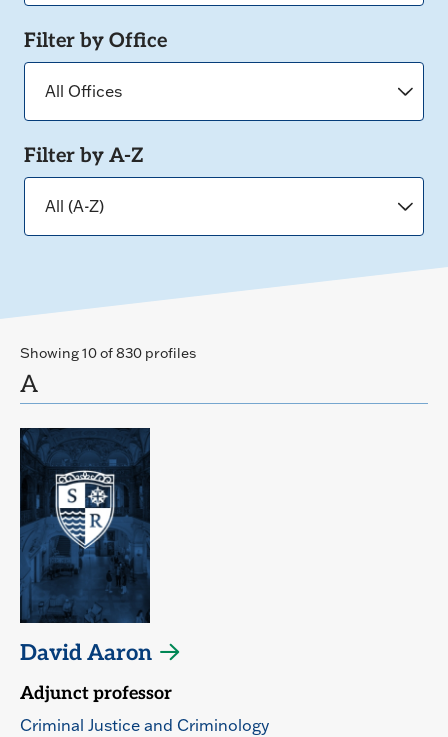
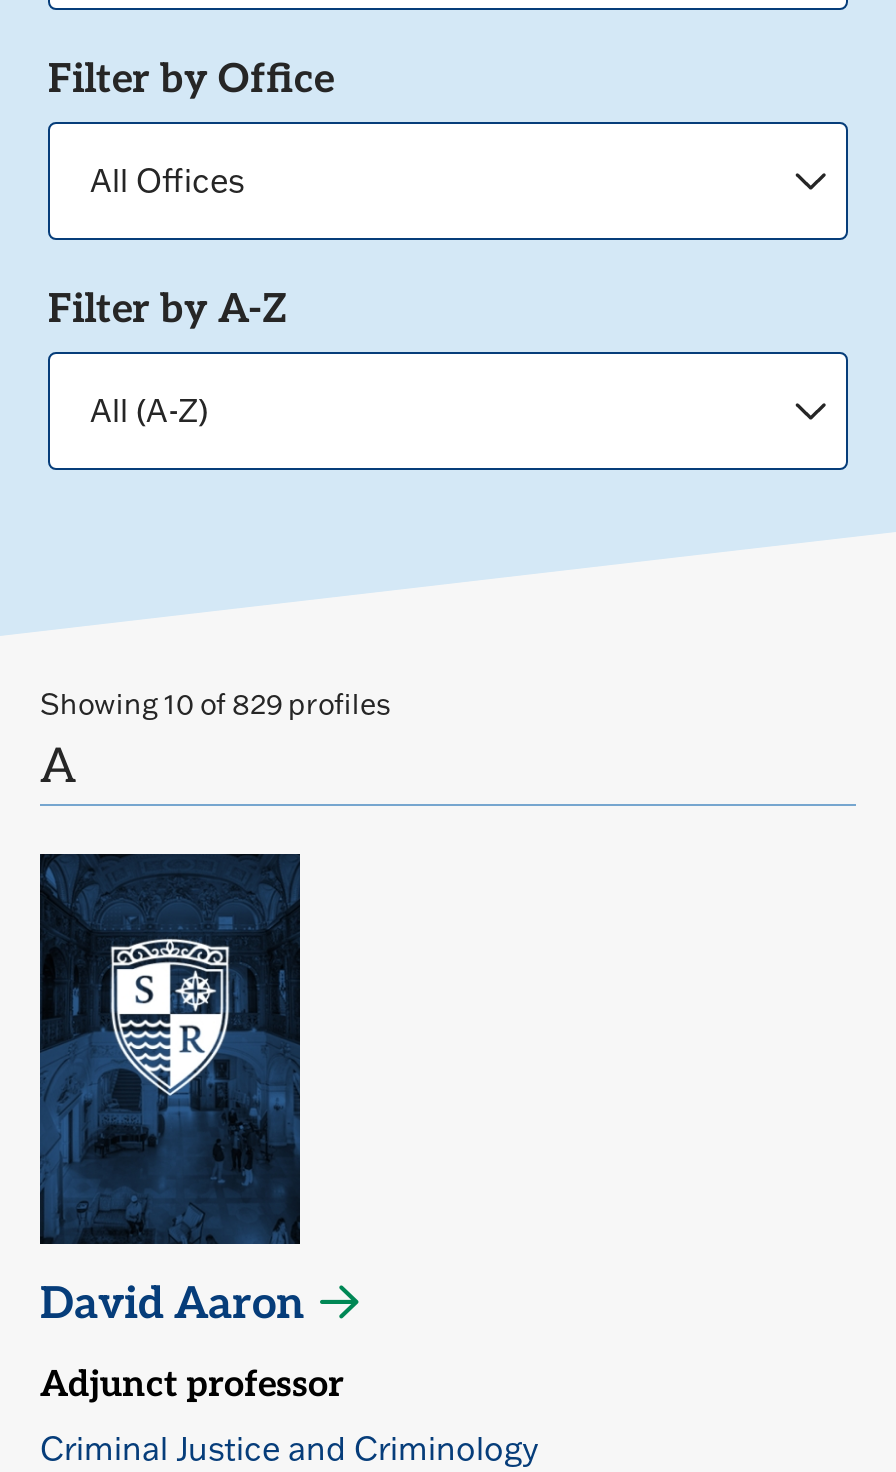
- Showing 10 of 830 profiles
+ Showing 10 of 829 profiles
